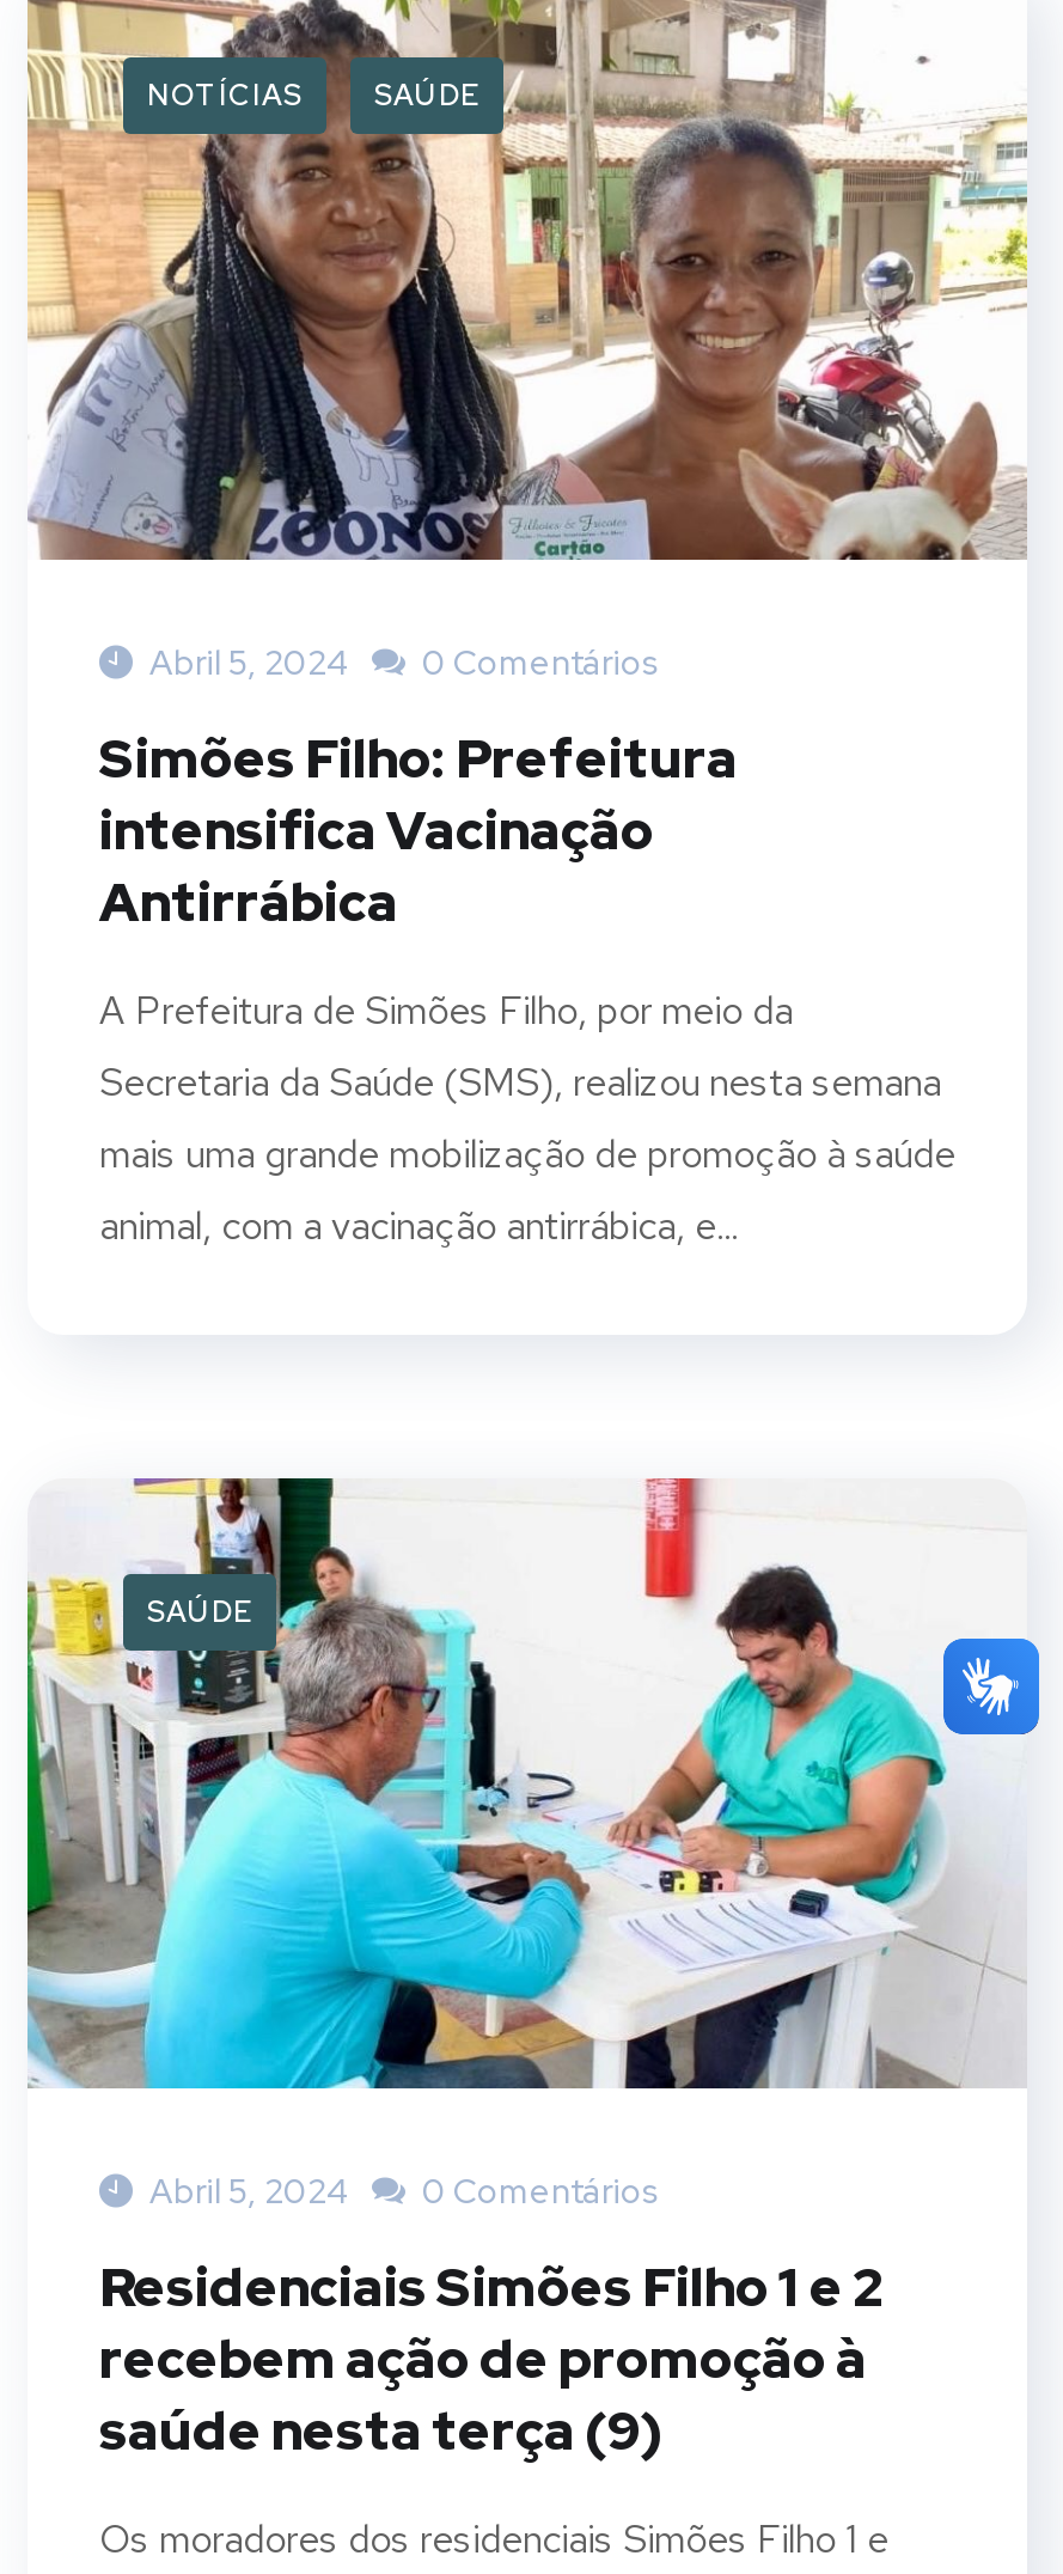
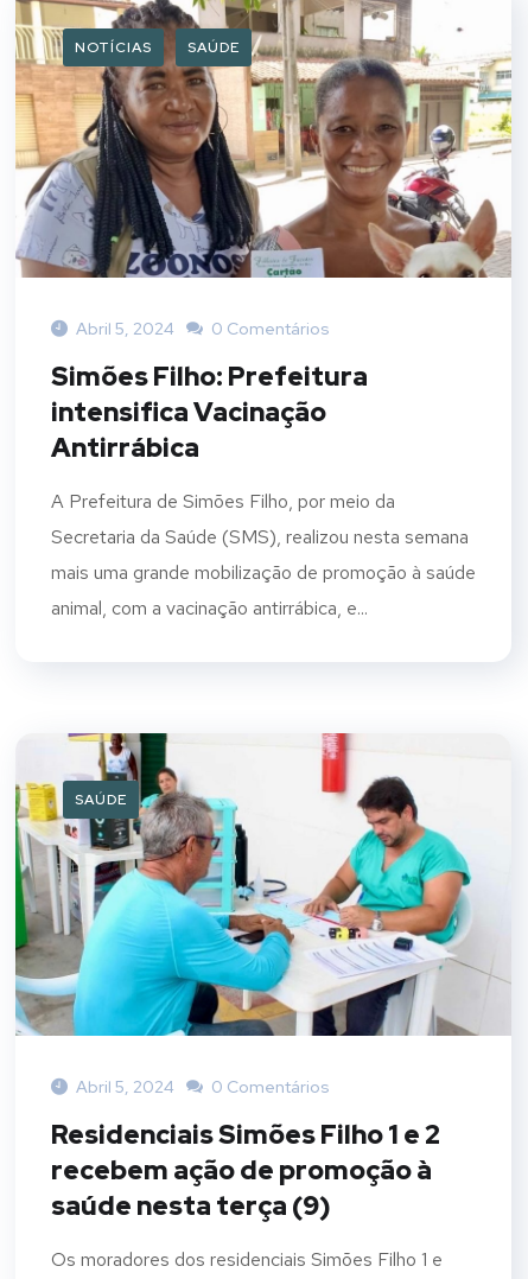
- [image]
